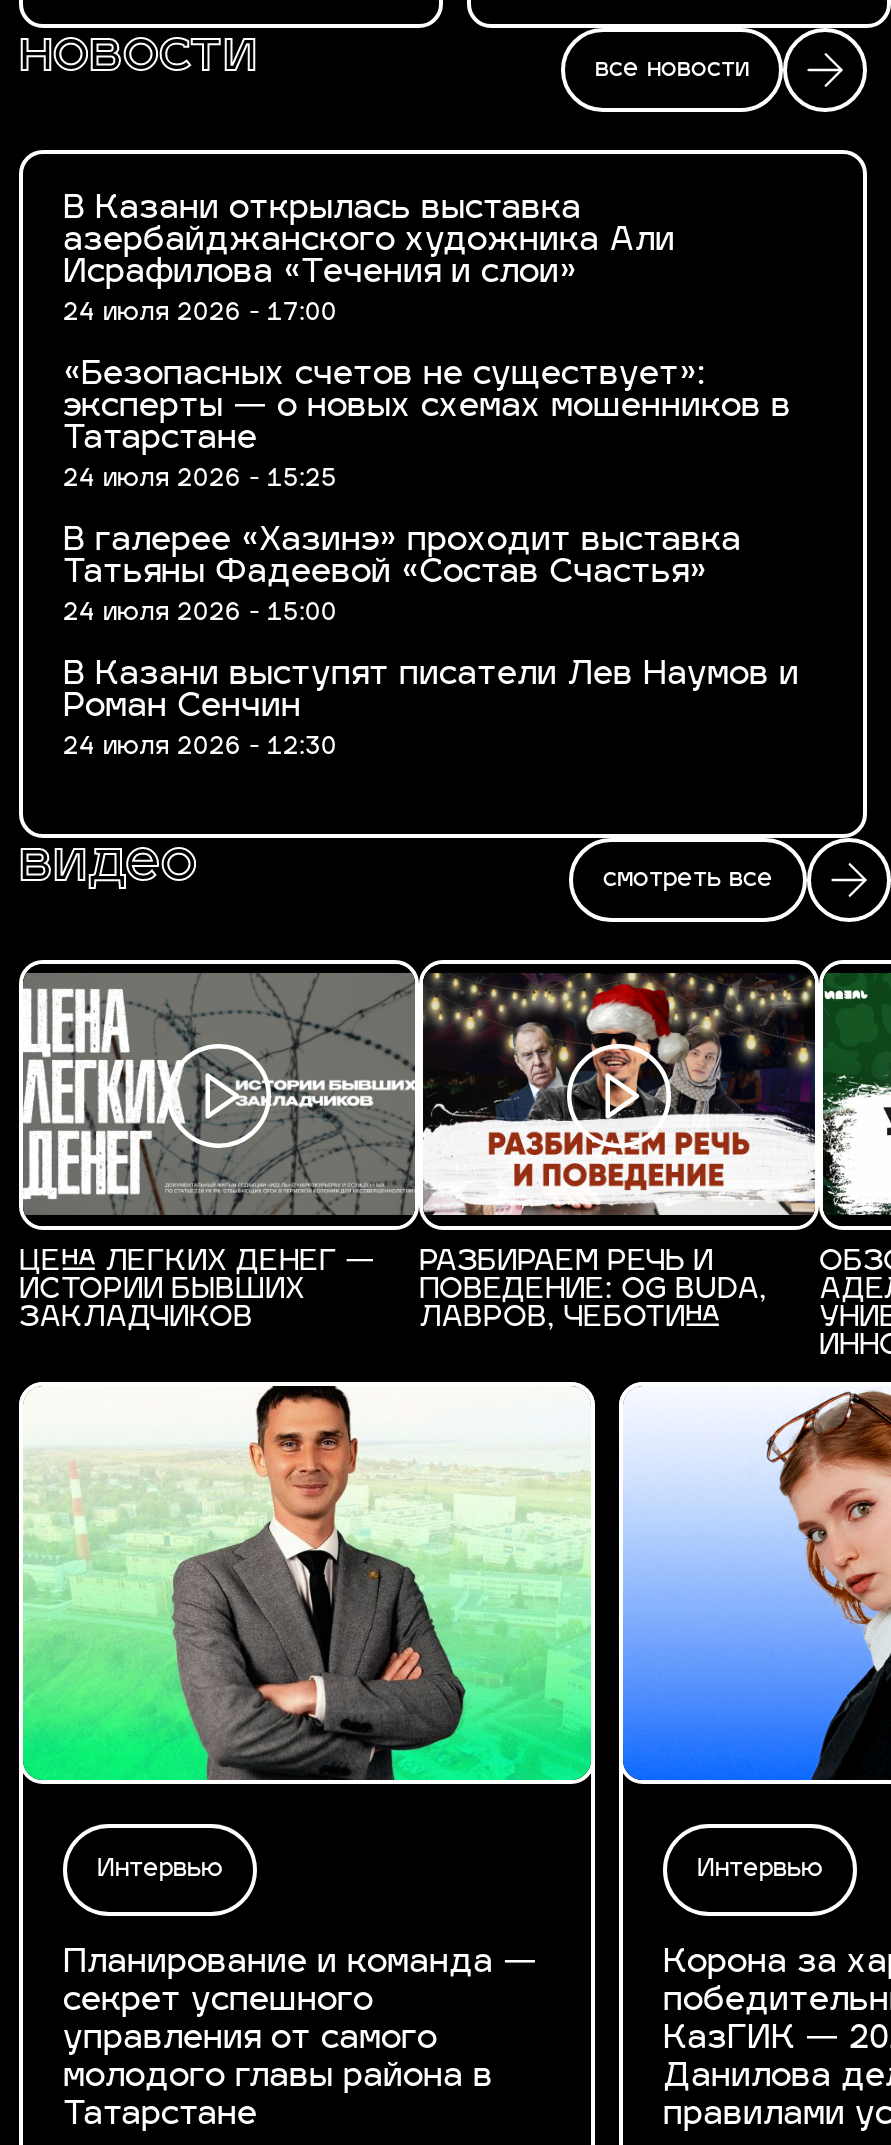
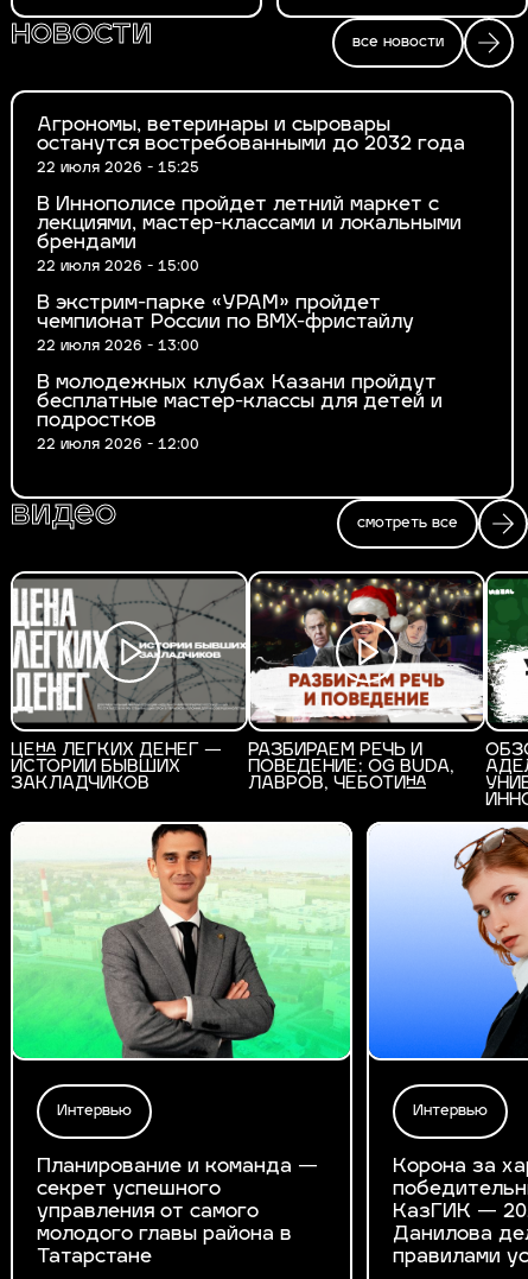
- В Казани открылась выставка
- азербайджанского художника Али
- Исрафилова «Течения и слои»
- 24 июля 2026 - 17:00
+ Агрономы, ветеринары и сыровары
+ останутся востребованными до 2032 года
+ 22 июля 2026 - 15:25

- «Безопасных счетов не существует»:
- эксперты — о новых схемах мошенников в
- Татарстане
- 24 июля 2026 - 15:25
+ В Иннополисе пройдет летний маркет с
+ лекциями, мастер-классами и локальными
+ брендами
+ 22 июля 2026 - 15:00

- В галерее «Хазинэ» проходит выставка
- Татьяны Фадеевой «Состав Счастья»
- 24 июля 2026 - 15:00
+ В экстрим-парке «УРАМ» пройдет
+ чемпионат России по BMX-фристайлу
+ 22 июля 2026 - 13:00

- В Казани выступят писатели Лев Наумов и
- Роман Сенчин
- 24 июля 2026 - 12:30
+ В молодежных клубах Казани пройдут
+ бесплатные мастер-классы для детей и
+ подростков
+ 22 июля 2026 - 12:00
